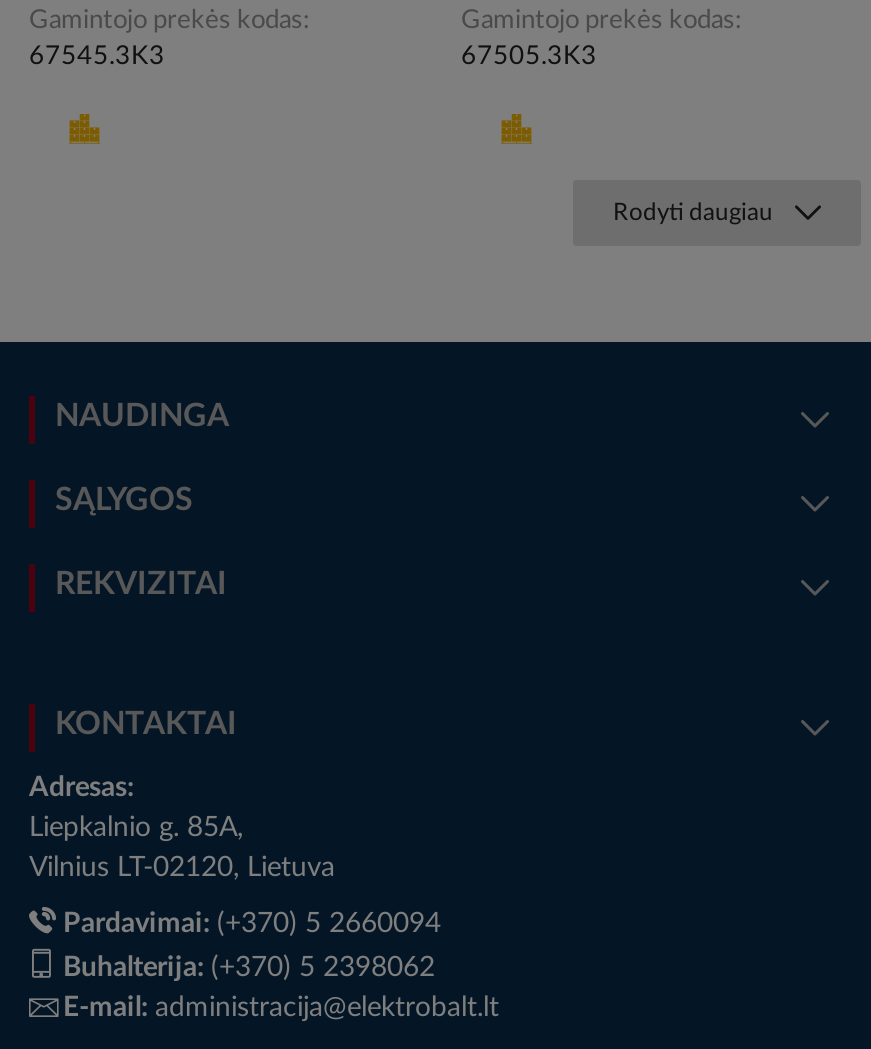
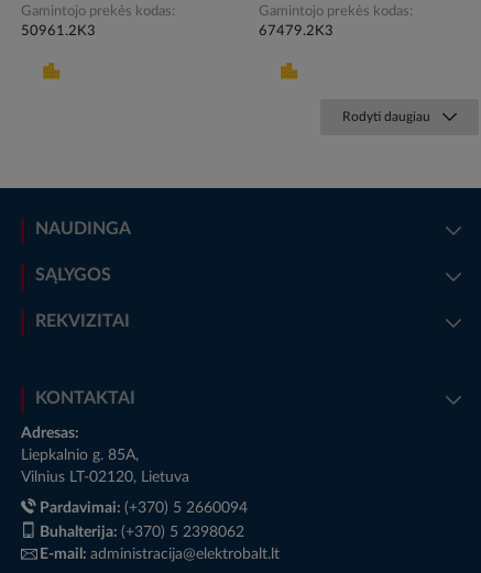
- 67545.3K3
+ 50961.2K3

- 67505.3K3
+ 67479.2K3
